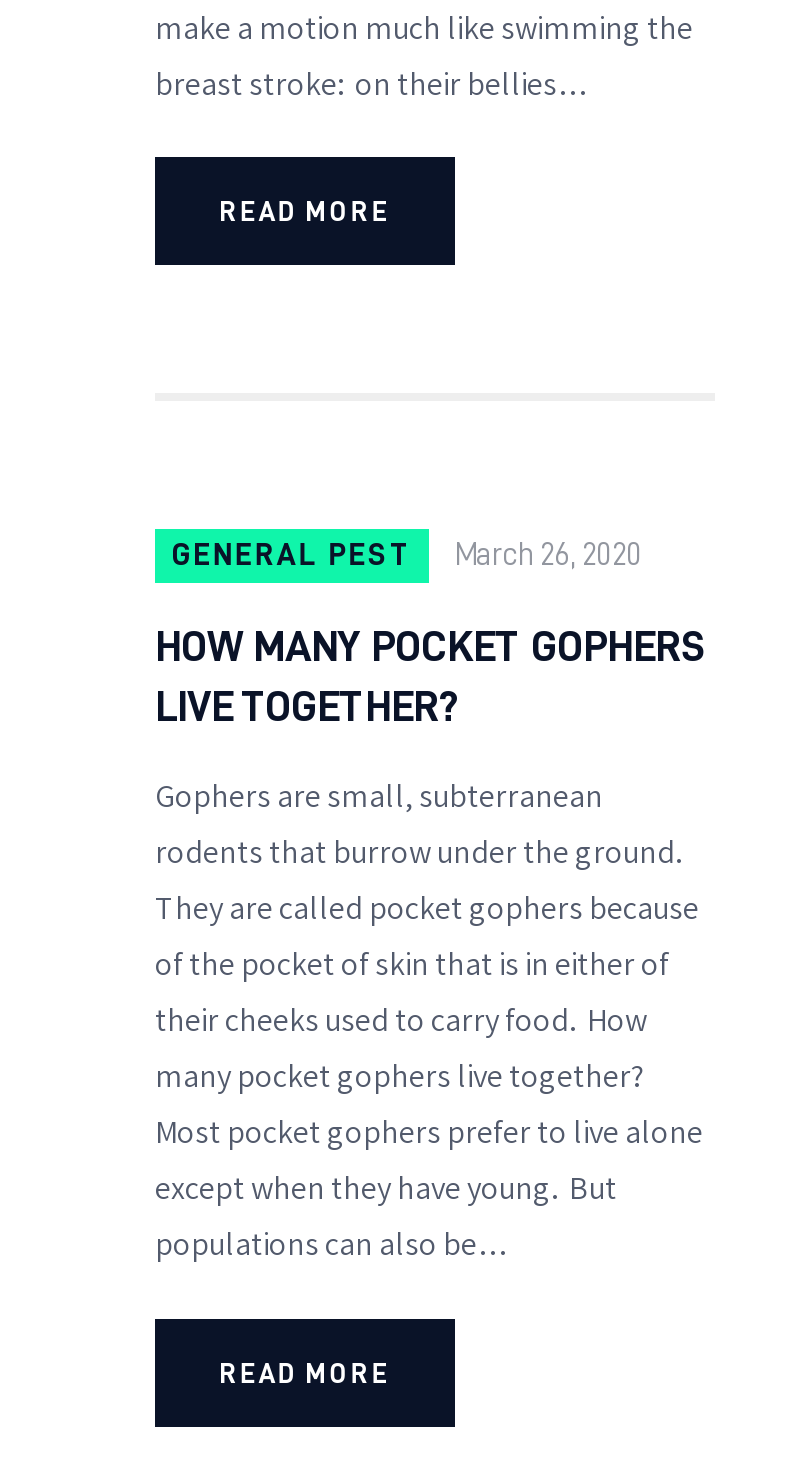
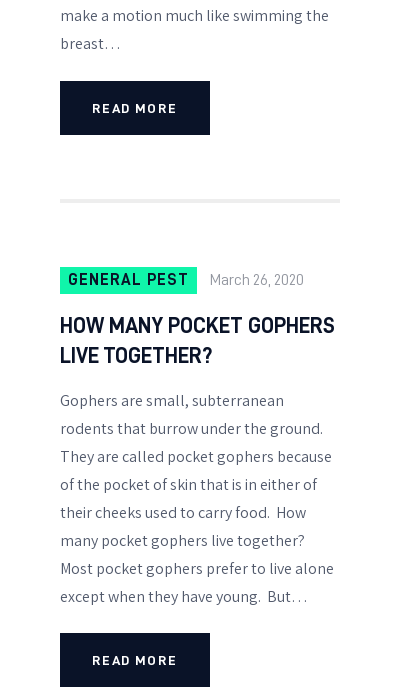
- breast stroke: on their bellies…
+ breast…

- except when they have young. But
- populations can also be…
+ except when they have young. But…
